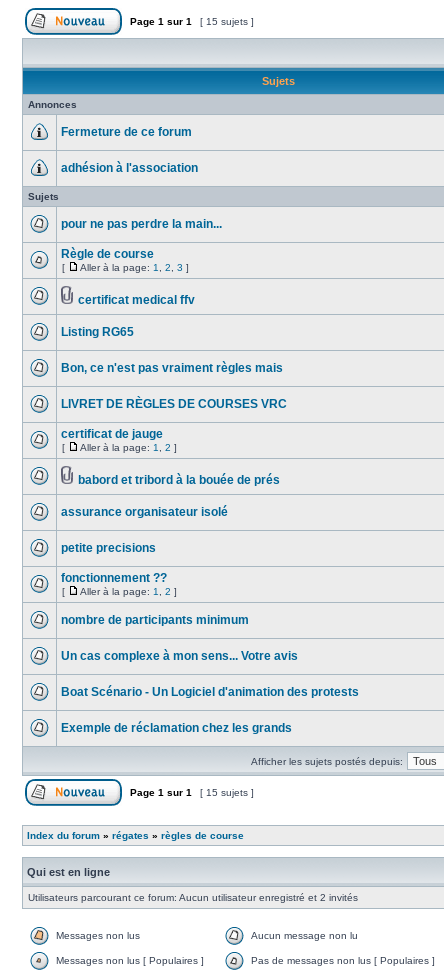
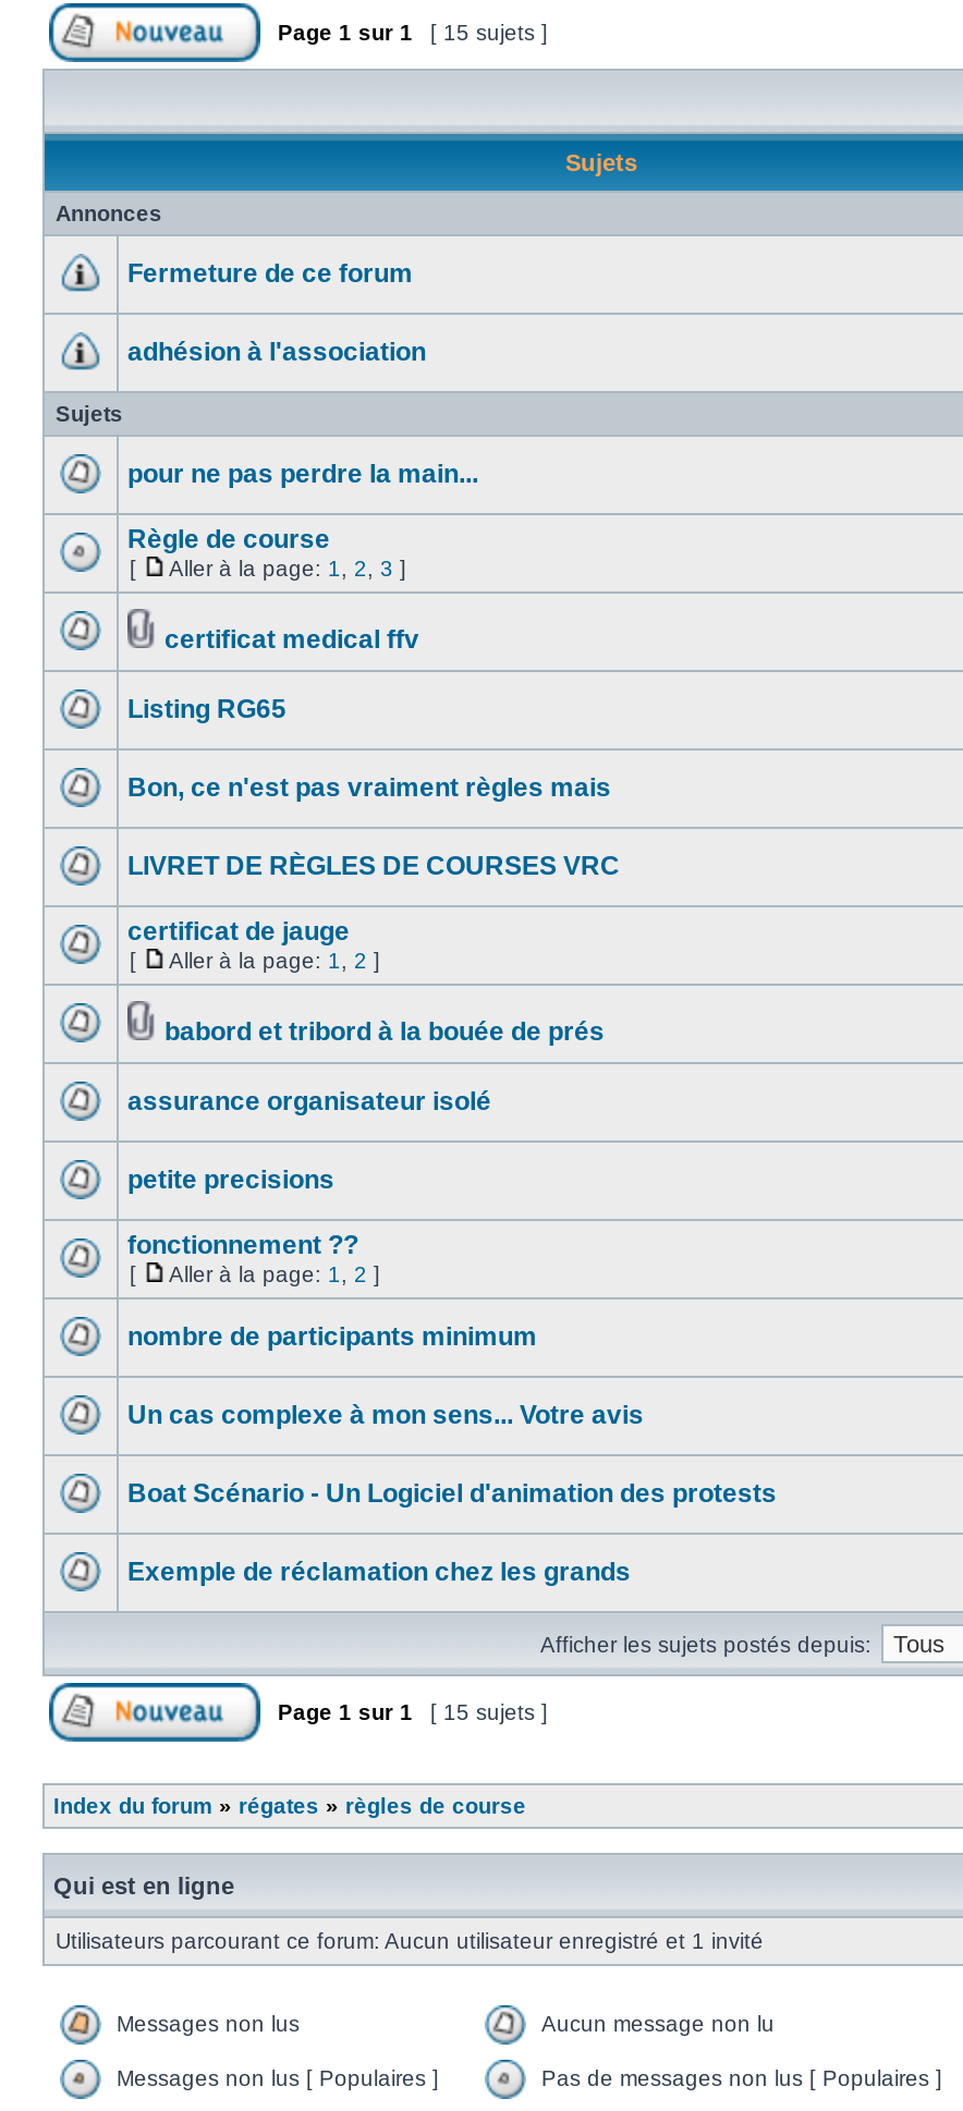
- Utilisateurs parcourant ce forum: Aucun utilisateur enregistré et 2 invités
+ Utilisateurs parcourant ce forum: Aucun utilisateur enregistré et 1 invité
